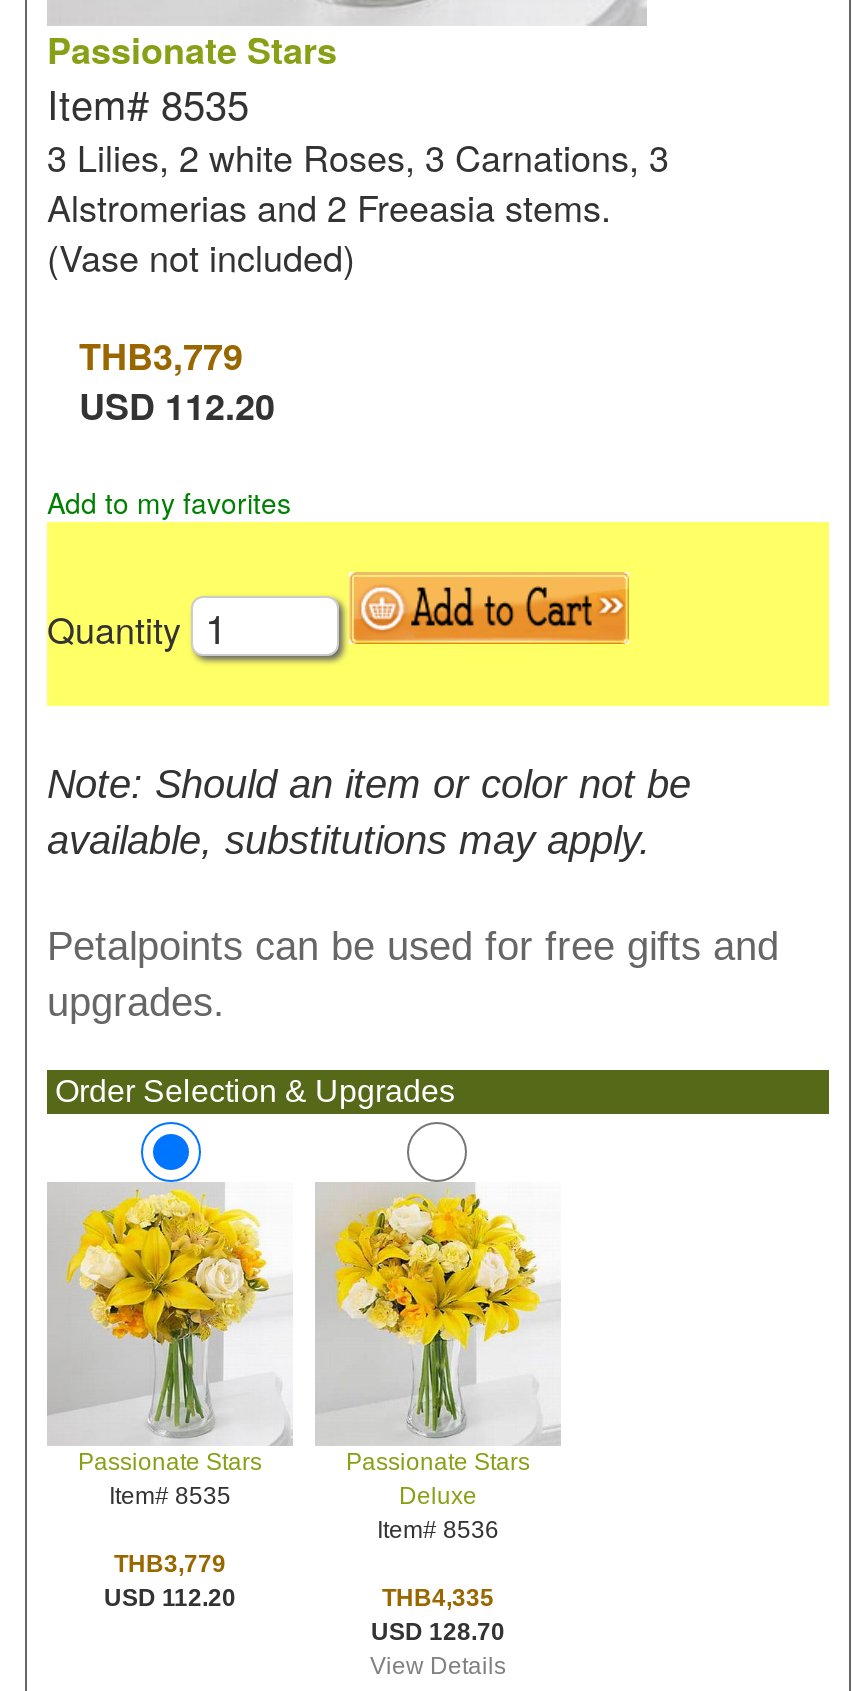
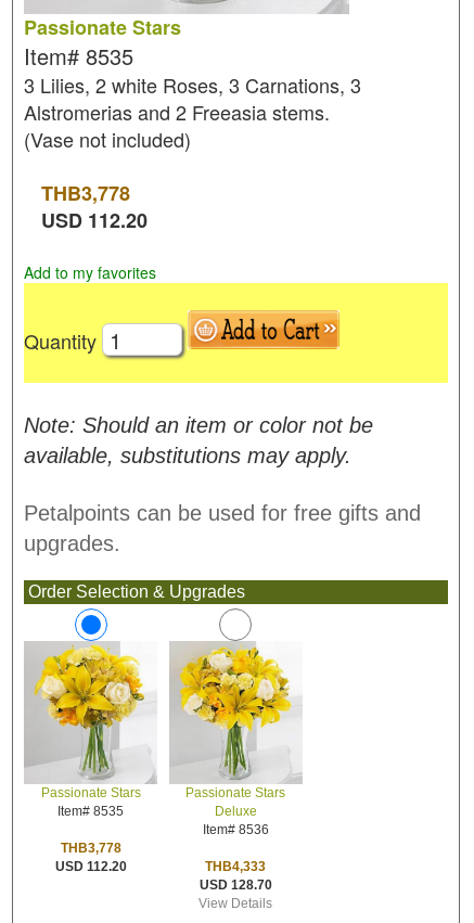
- THB3,779
+ THB3,778

- THB3,779
+ THB3,778

- THB4,335
+ THB4,333
